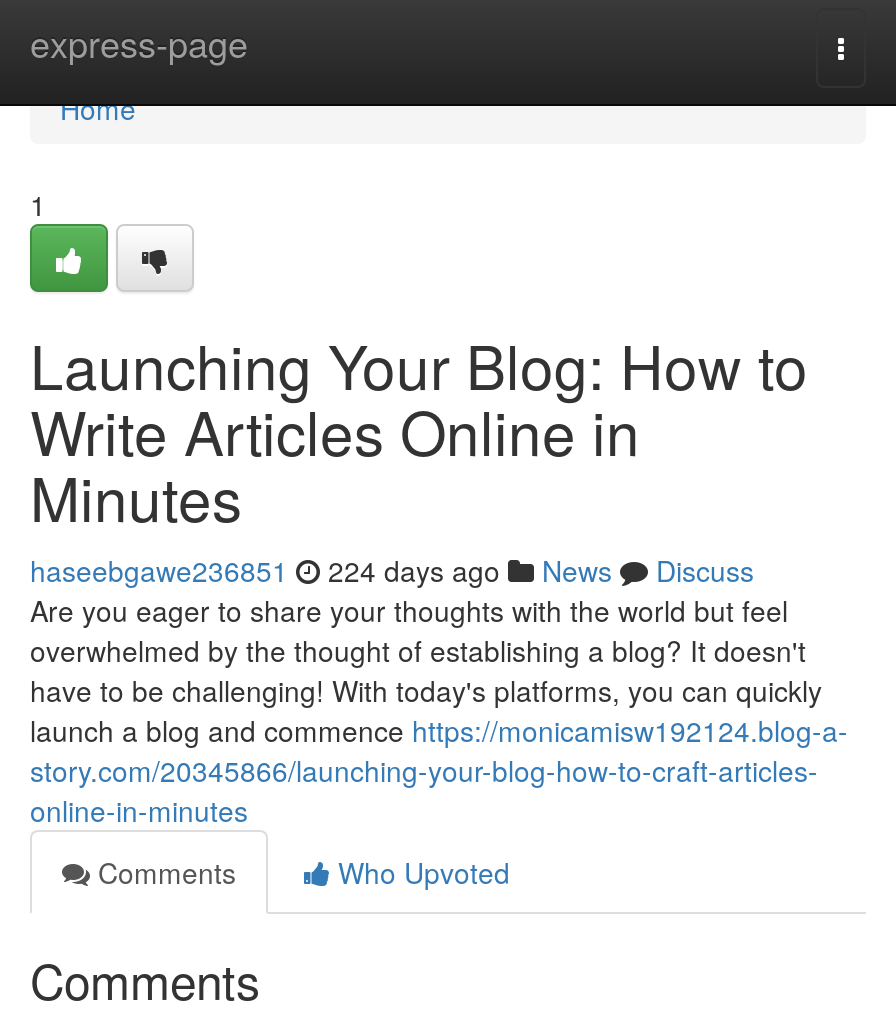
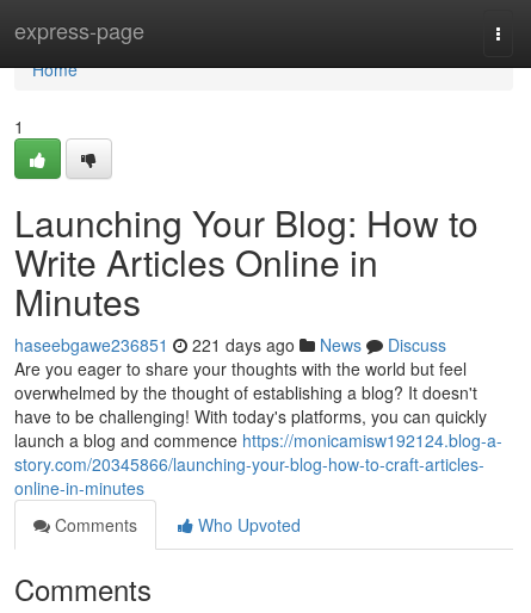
- haseebgawe236851 224 days ago News Discuss
+ haseebgawe236851 221 days ago News Discuss
